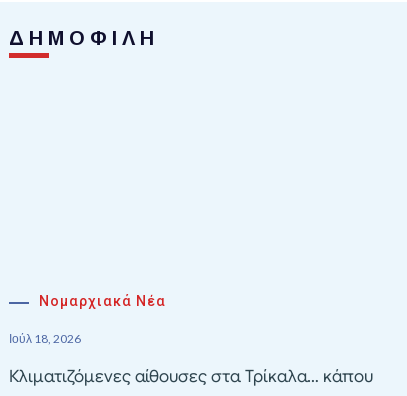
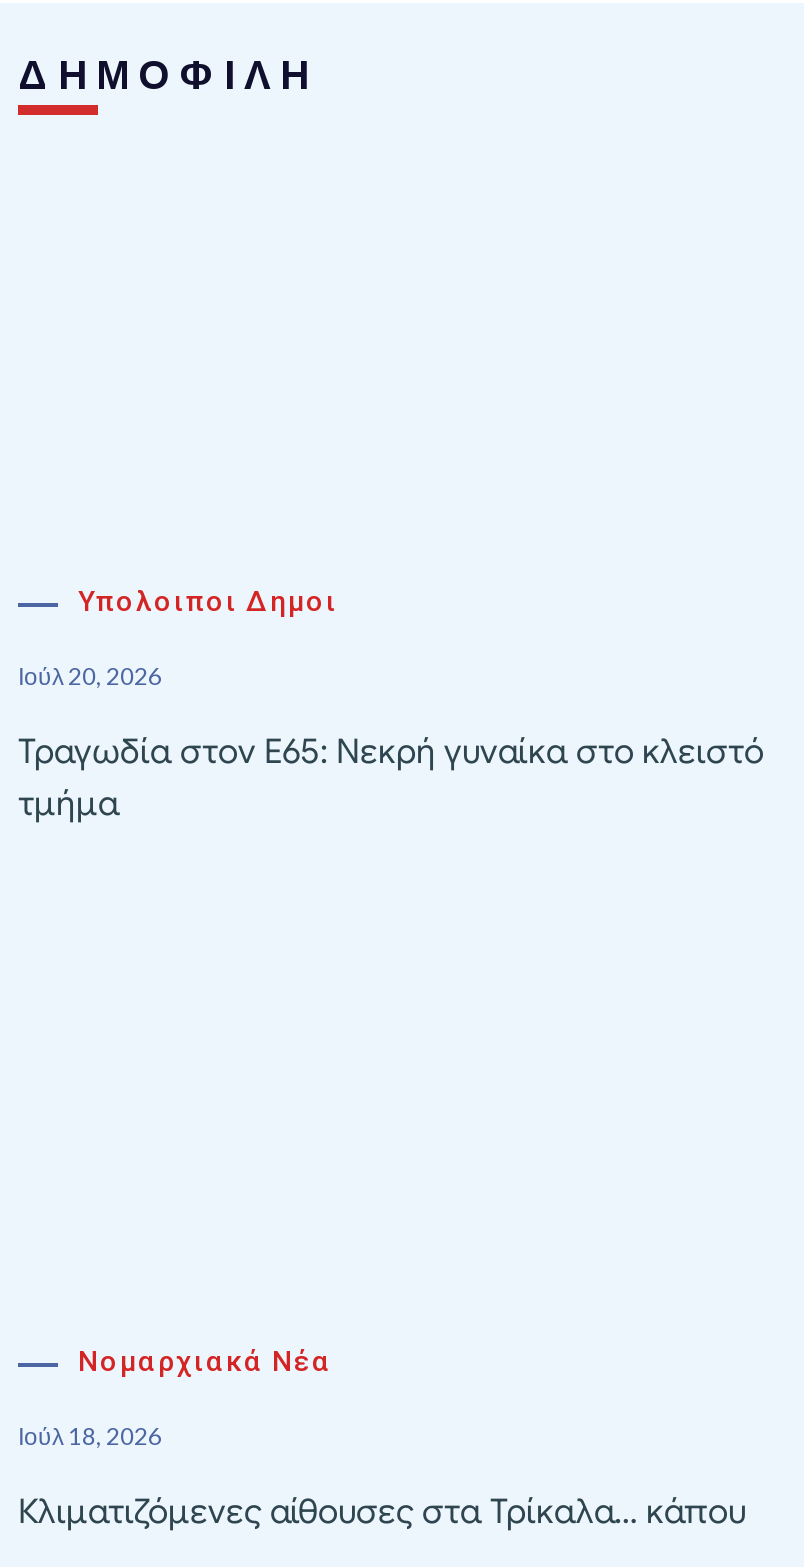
+ Υπολοιποι Δημοι
+ Ιούλ 20, 2026
+ Τραγωδία στον Ε65: Νεκρή γυναίκα στο κλειστό
+ τμήμα
